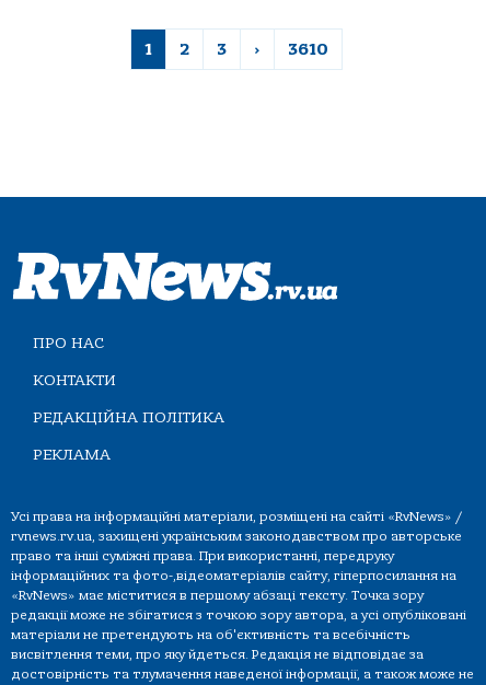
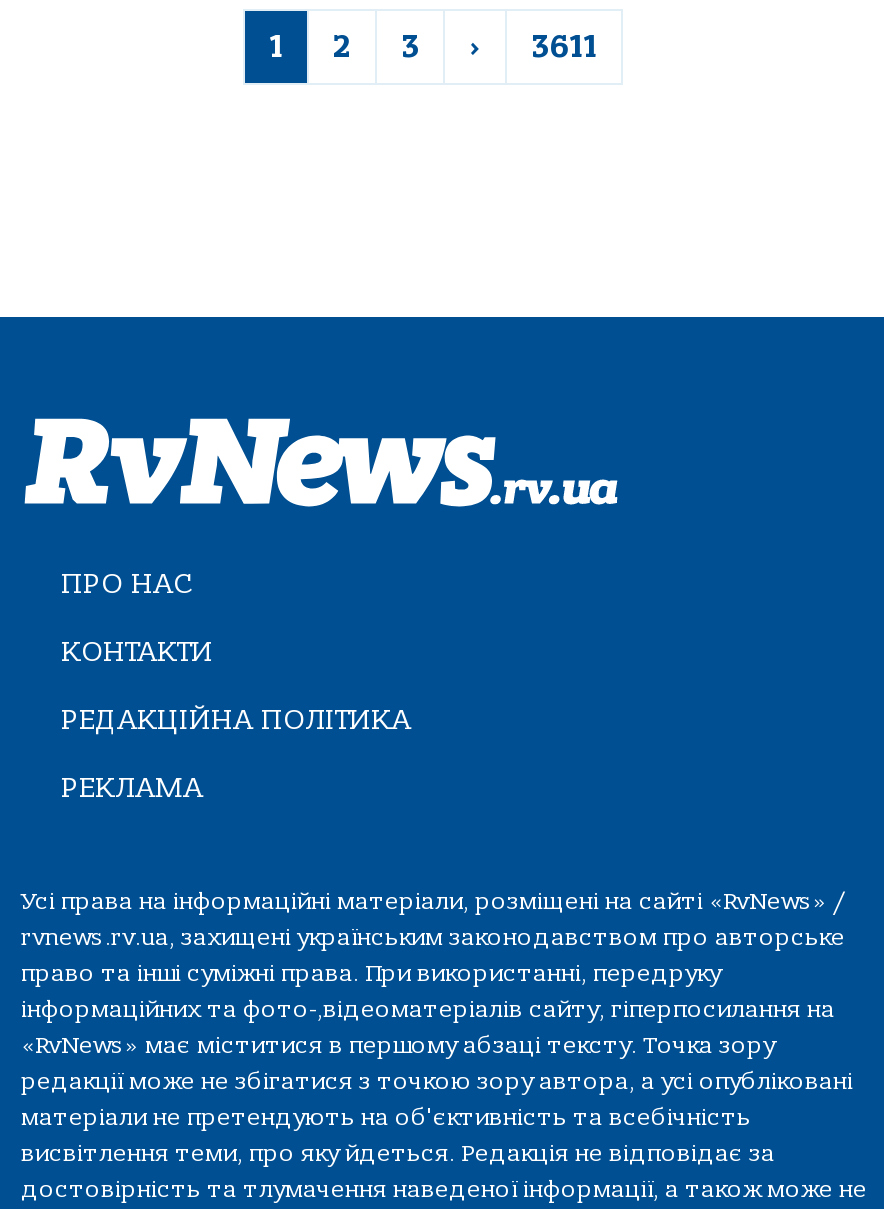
- 3610
+ 3611
